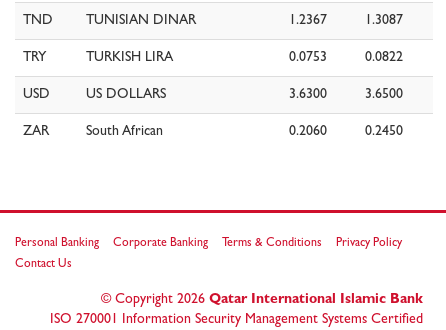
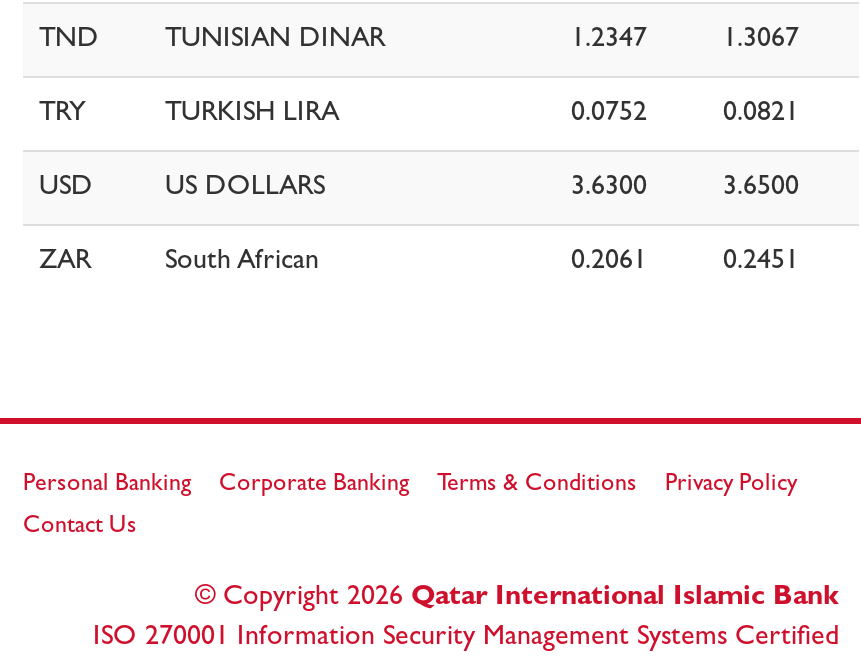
- 1.2367
+ 1.2347

- 1.3087
+ 1.3067

- 0.0753
+ 0.0752

- 0.0822
+ 0.0821

- 0.2060
+ 0.2061

- 0.2450
+ 0.2451
